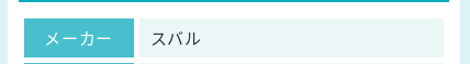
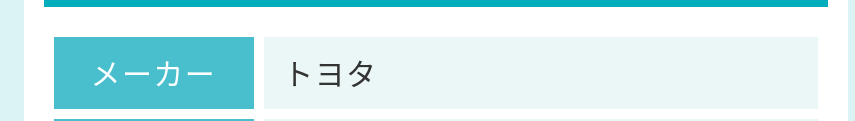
- スバル
+ トヨタ
